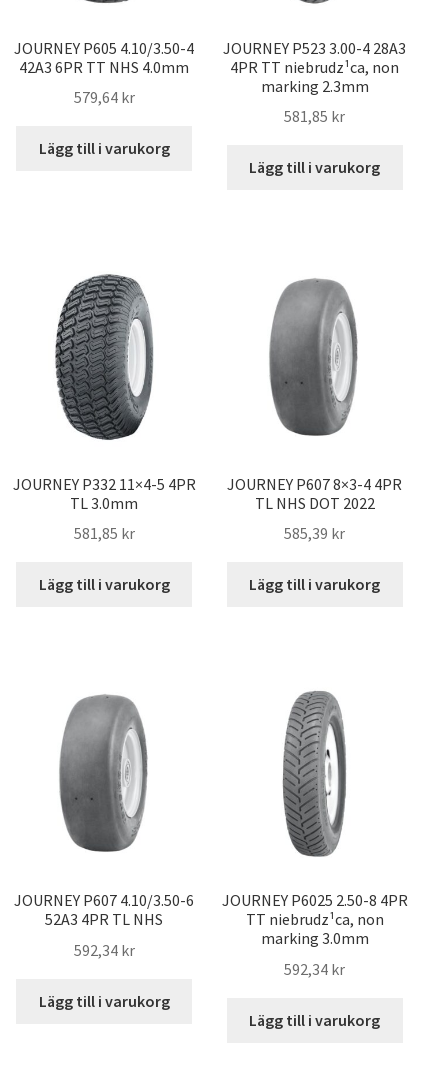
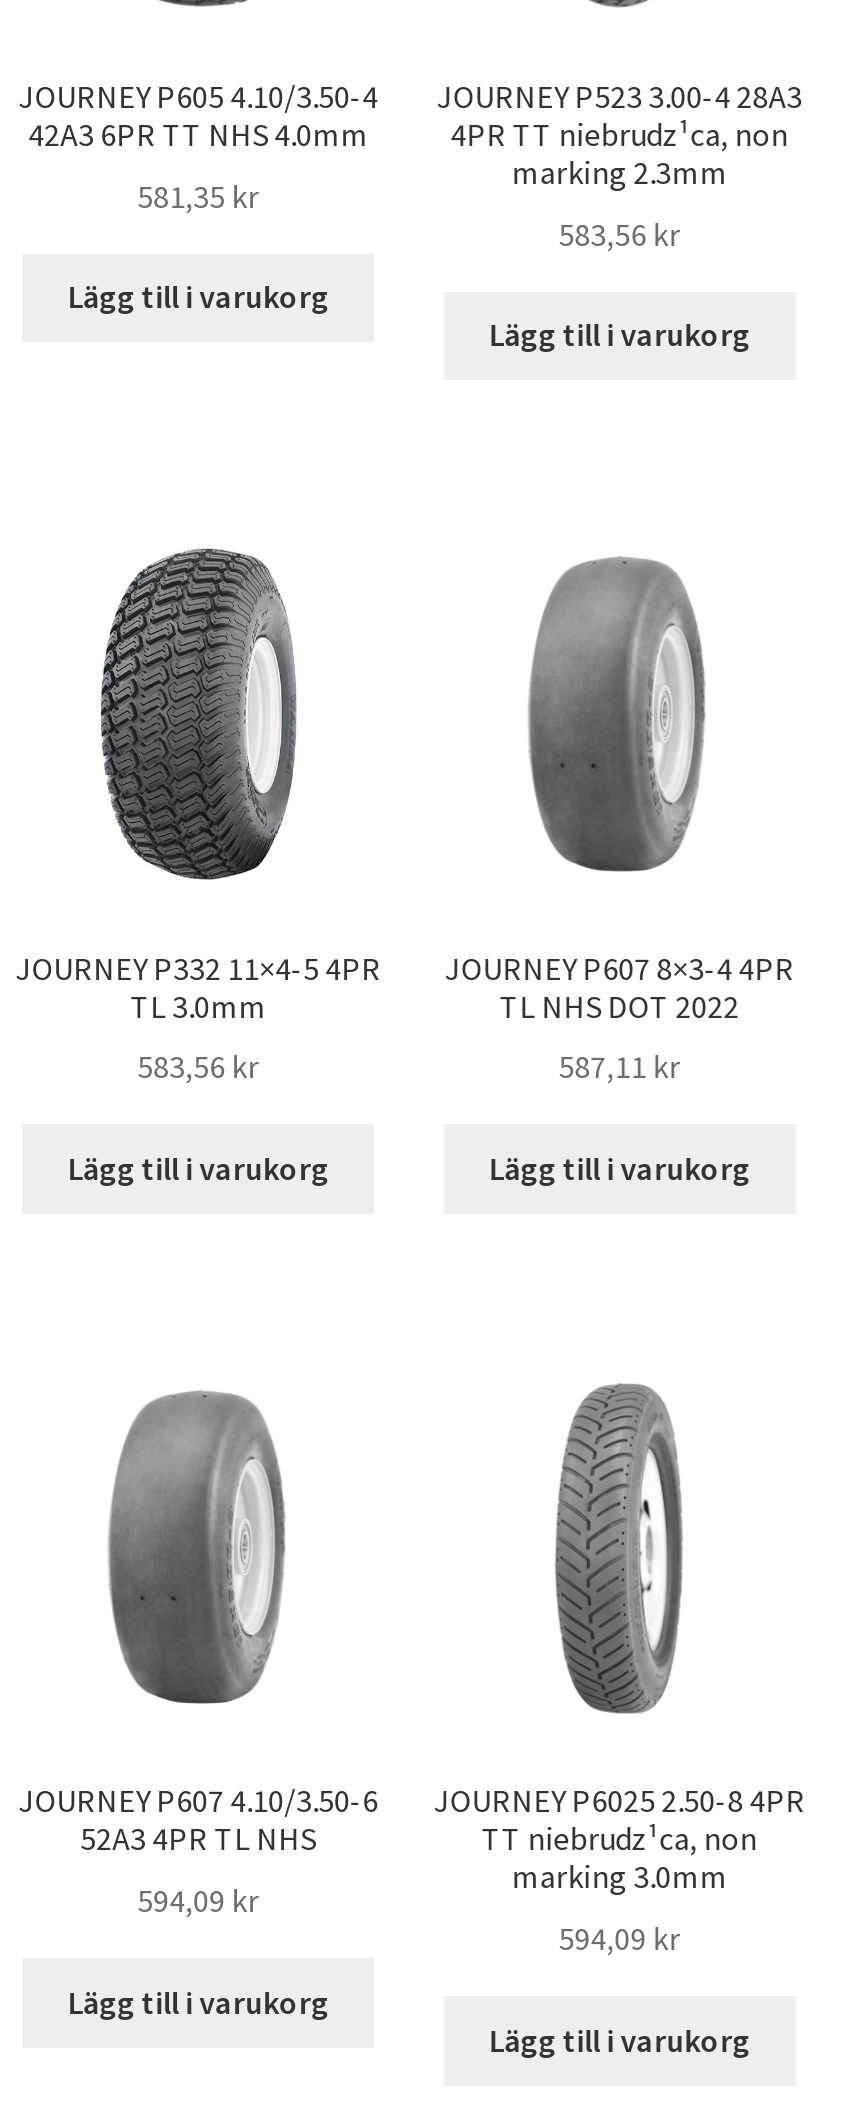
- 579,64 kr
+ 581,35 kr

- 581,85 kr
+ 583,56 kr

- 581,85 kr
+ 583,56 kr

- 585,39 kr
+ 587,11 kr

- 592,34 kr
+ 594,09 kr

- 592,34 kr
+ 594,09 kr
